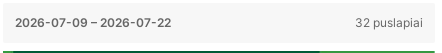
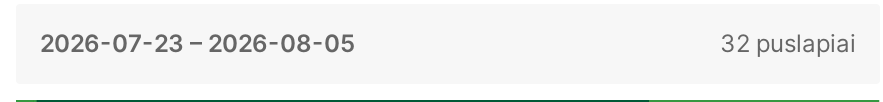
- 2026-07-09 – 2026-07-22
+ 2026-07-23 – 2026-08-05
